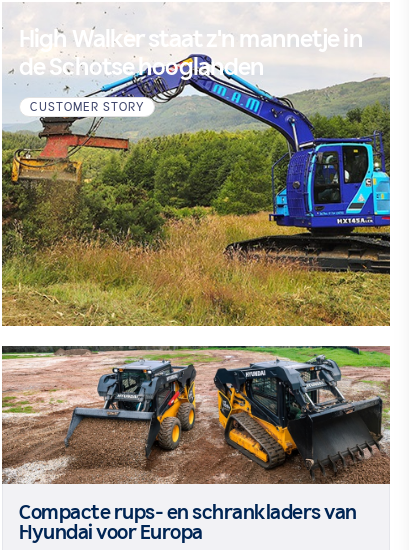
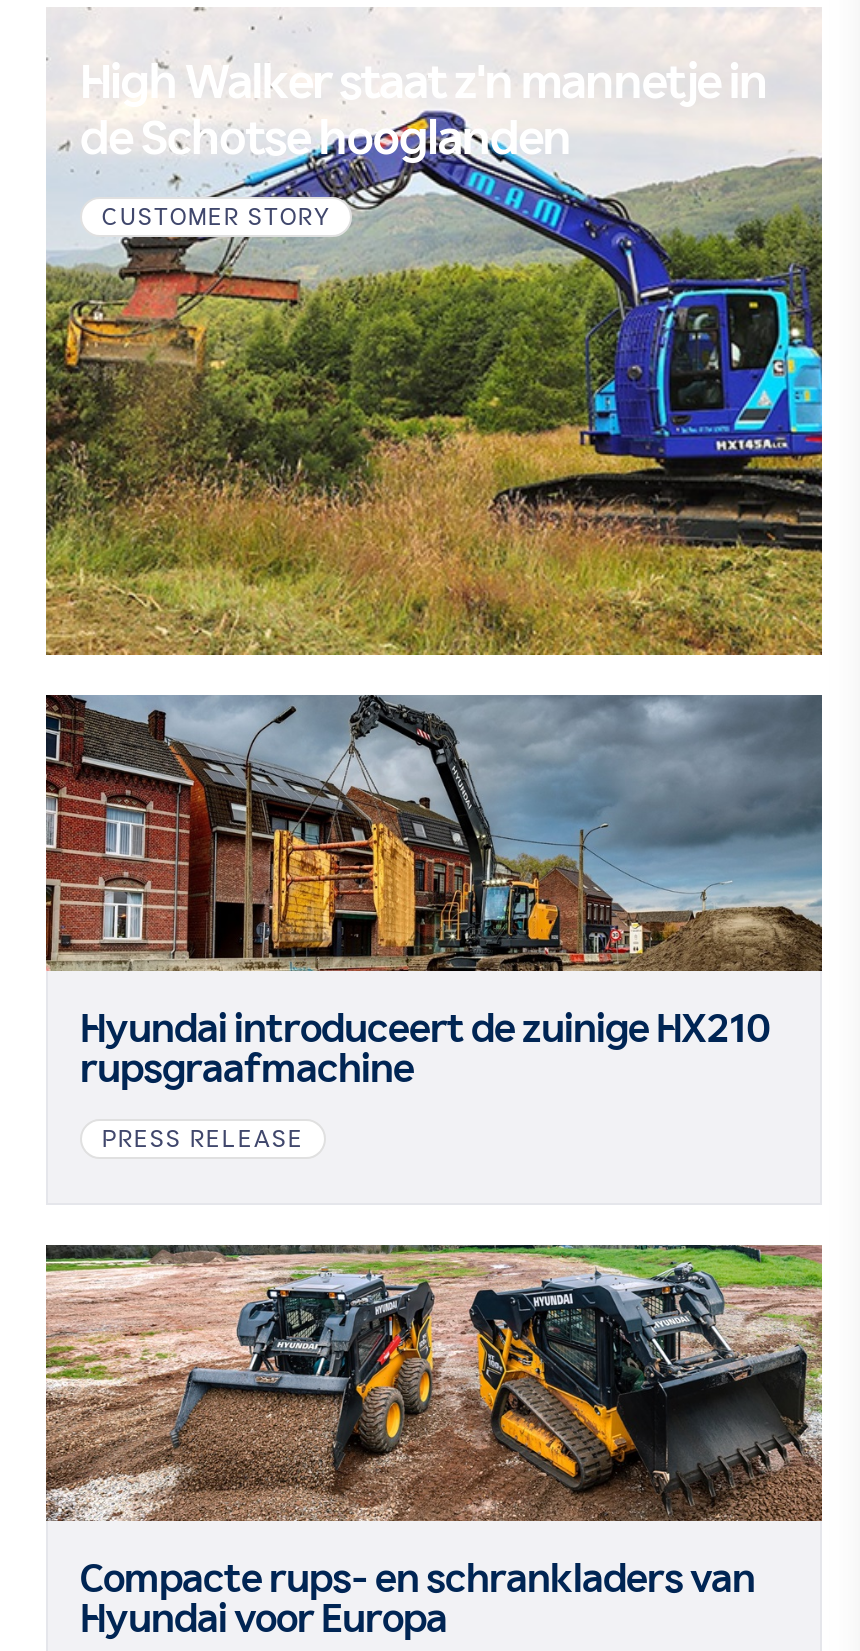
+ [image]
+ Hyundai introduceert de zuinige HX210
+ rupsgraafmachine
+ PRESS RELEASE
